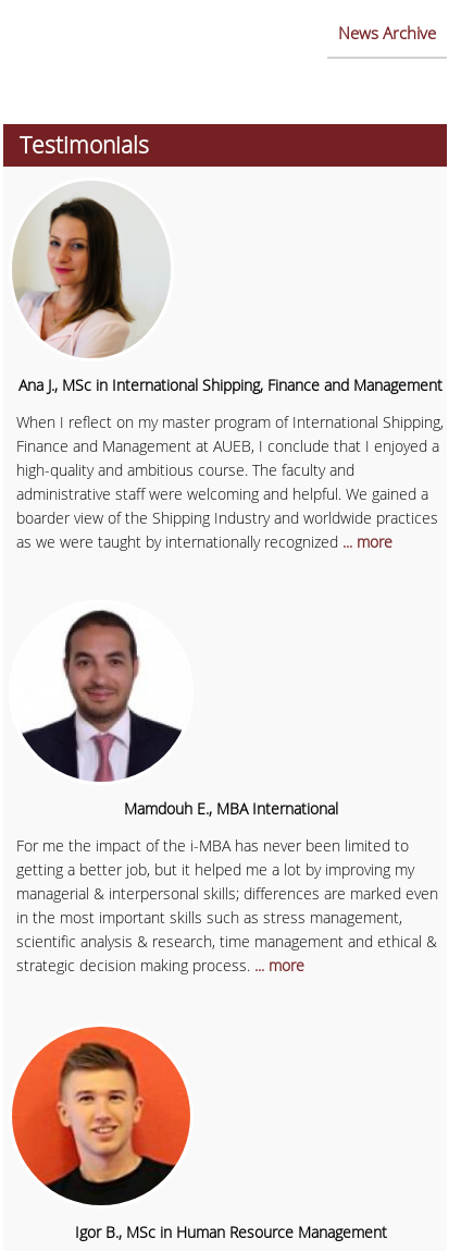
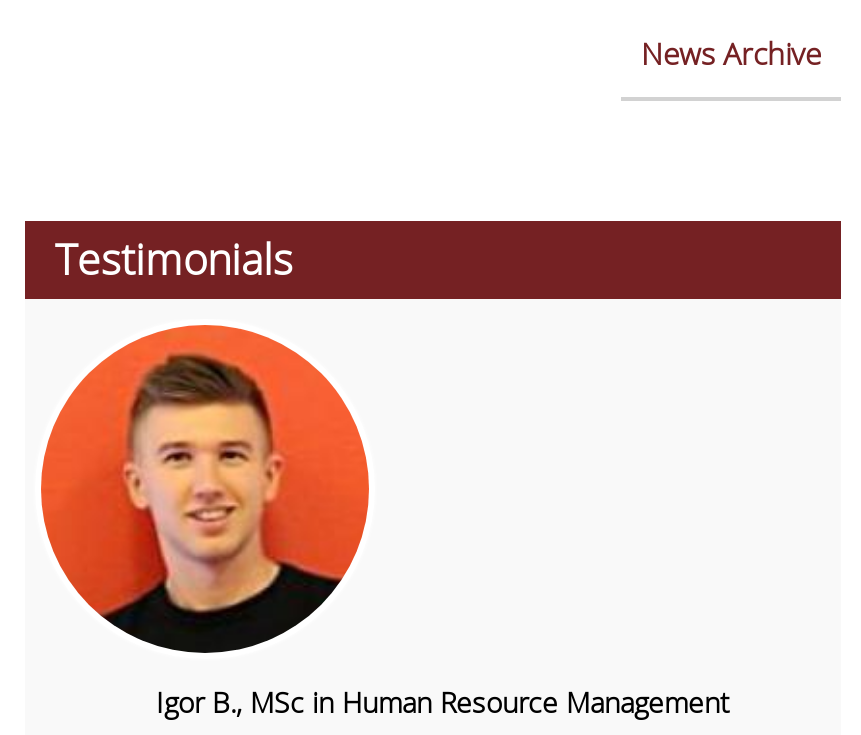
- [image]
- Ana J., MSc in International Shipping, Finance and Management
- When I reflect on my master program of International Shipping,
- Finance and Management at AUEB, I conclude that I enjoyed a
- high-quality and ambitious course. The faculty and
- administrative staff were welcoming and helpful. We gained a
- boarder view of the Shipping Industry and worldwide practices
- as we were taught by internationally recognized... more

- [image]
- Mamdouh E., MBA International
- For me the impact of the i-MBA has never been limited to
- getting a better job, but it helped me a lot by improving my
- managerial & interpersonal skills; differences are marked even
- in the most important skills such as stress management,
- scientific analysis & research, time management and ethical &
- strategic decision making process.... more
